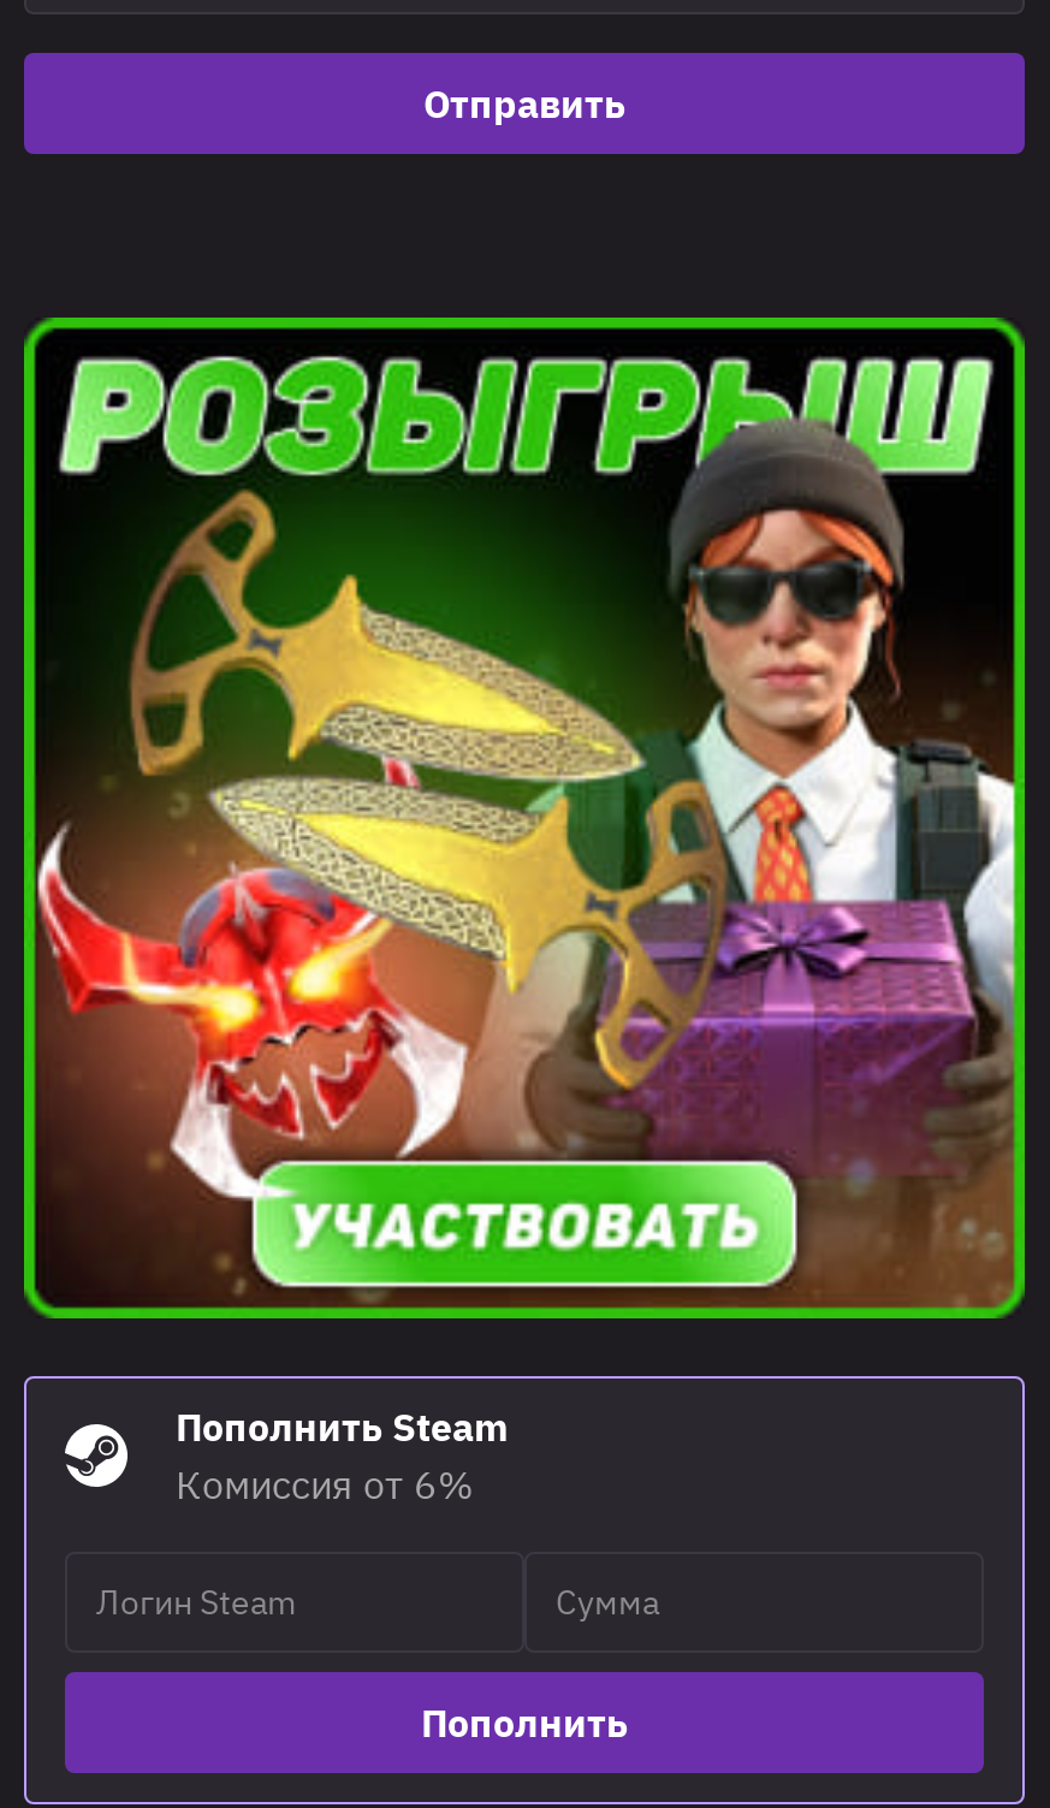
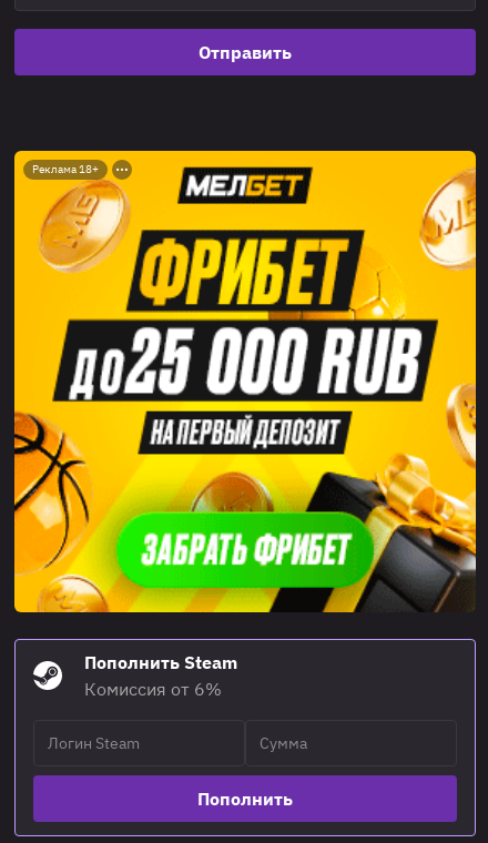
+ Реклама 18+

- [image]
+ [image]
